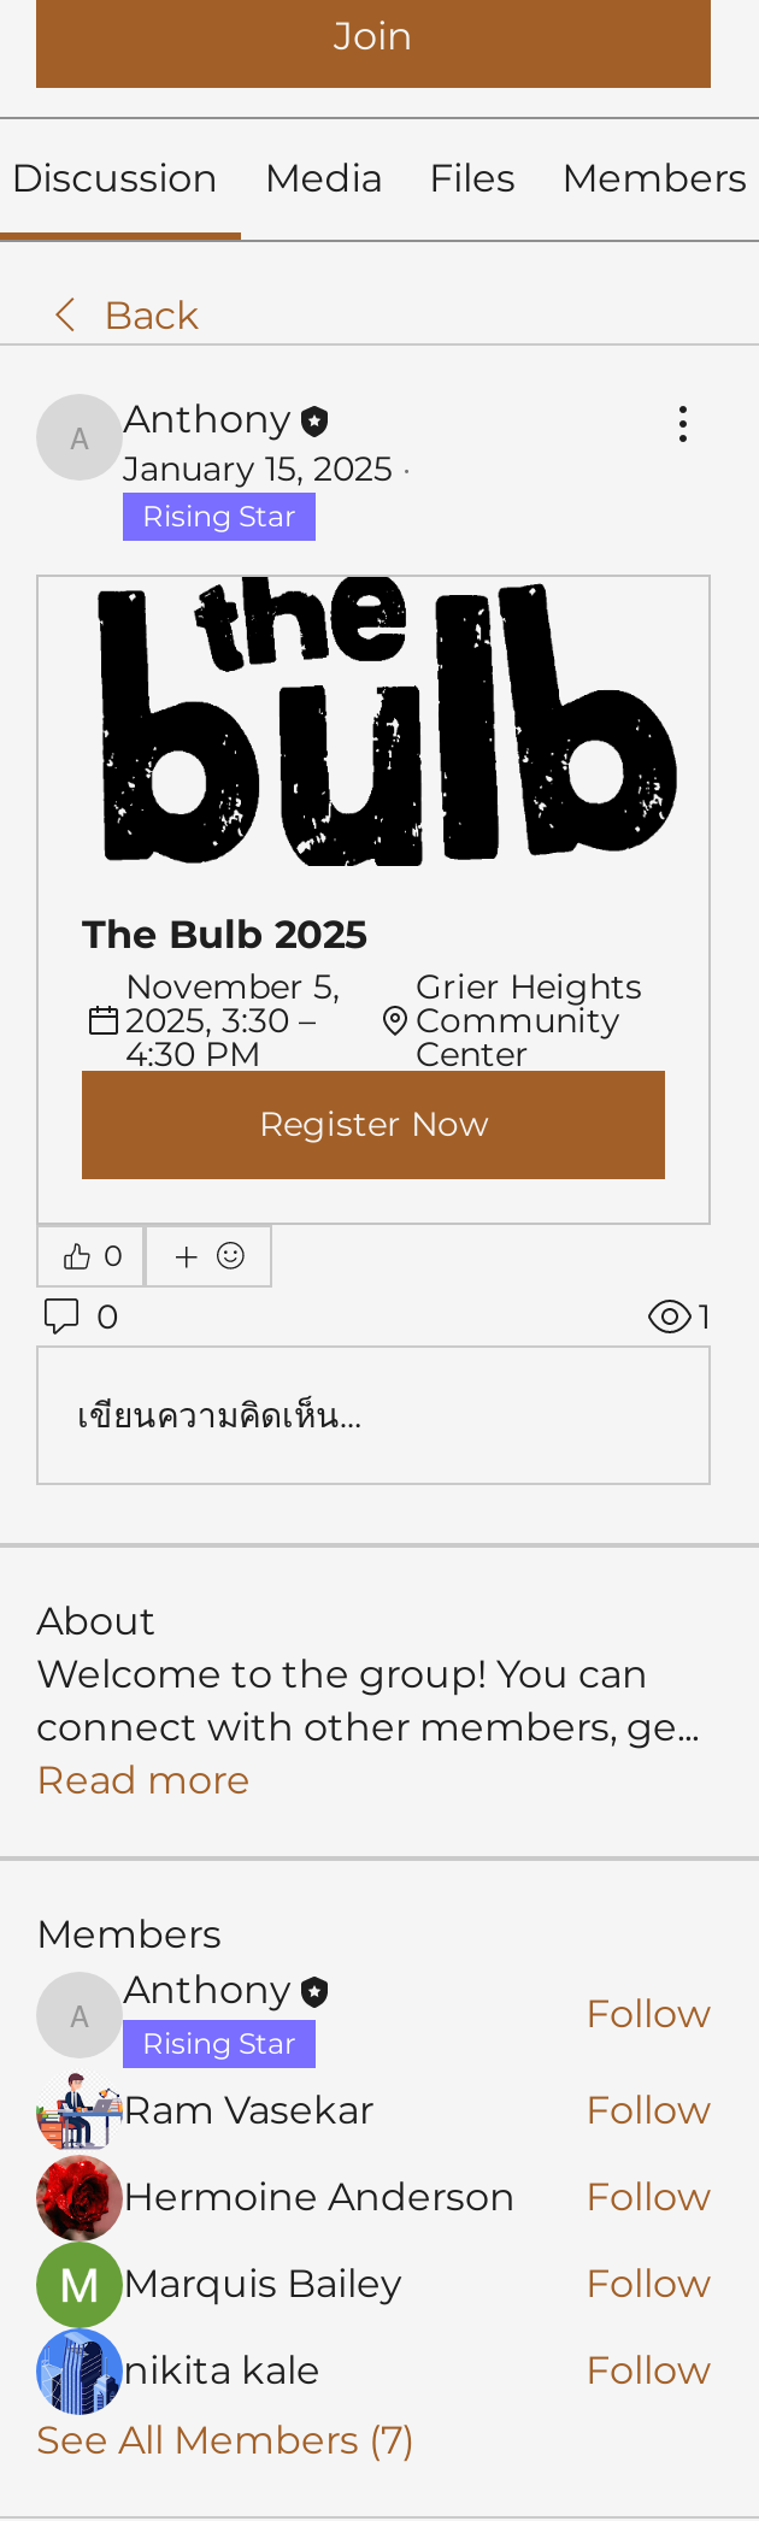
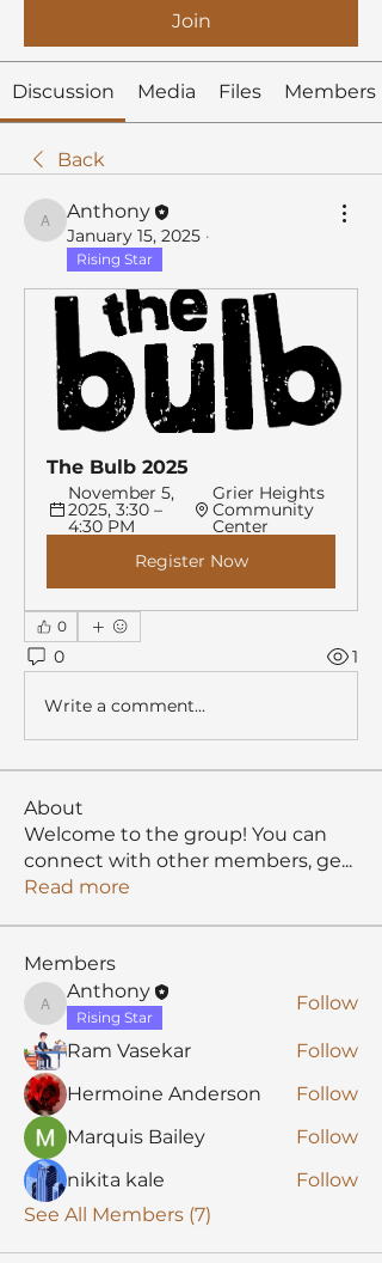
- เขียนความคิดเห็น…
+ Write a comment...
